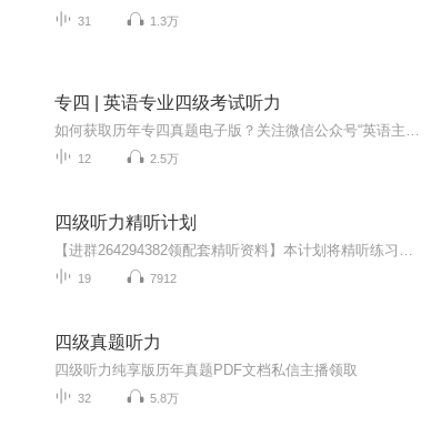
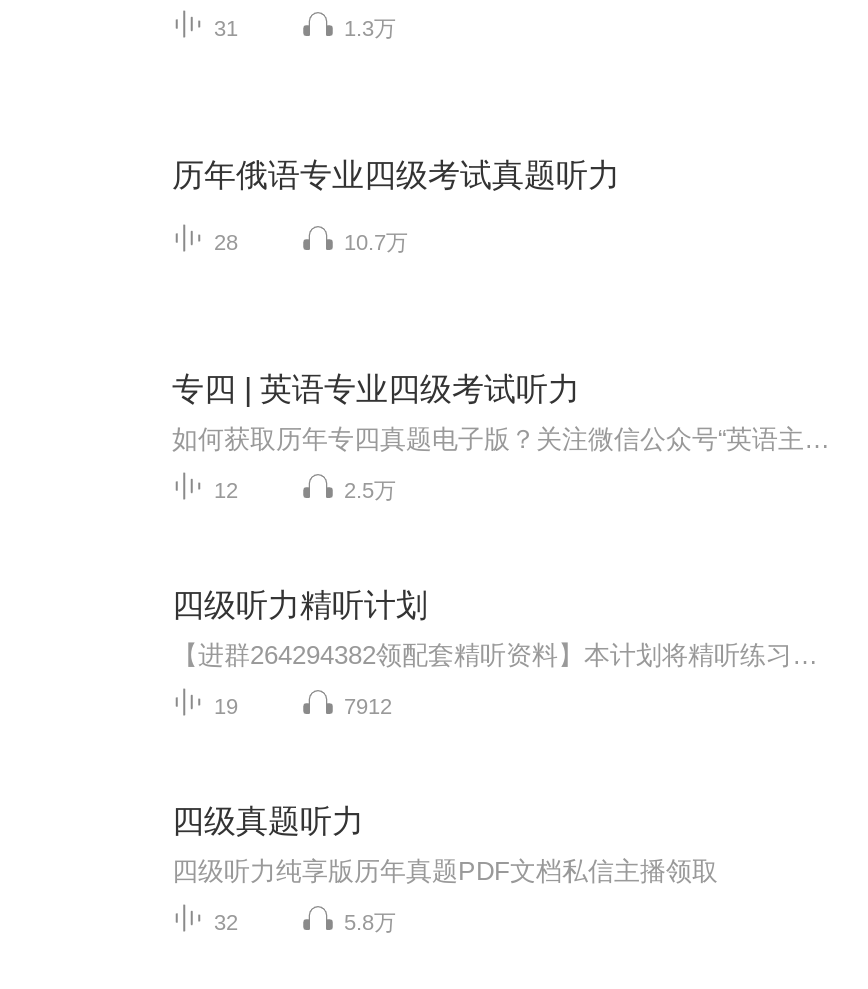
+ 历年俄语专业四级考试真题听力
+ 28
+ 10.7万
